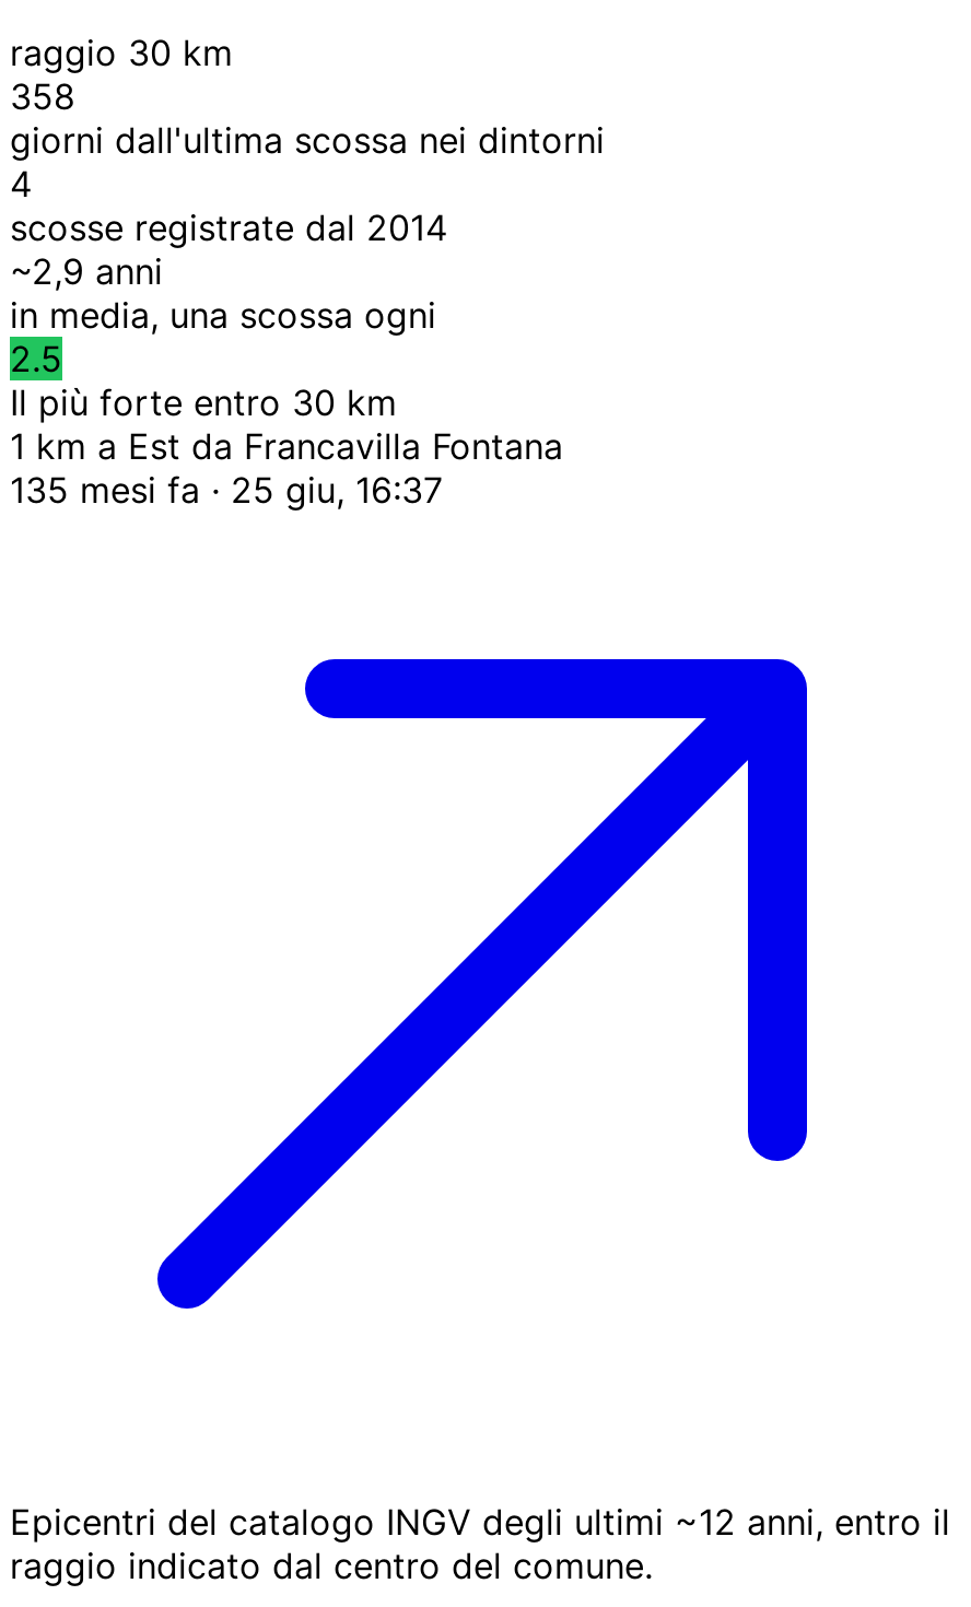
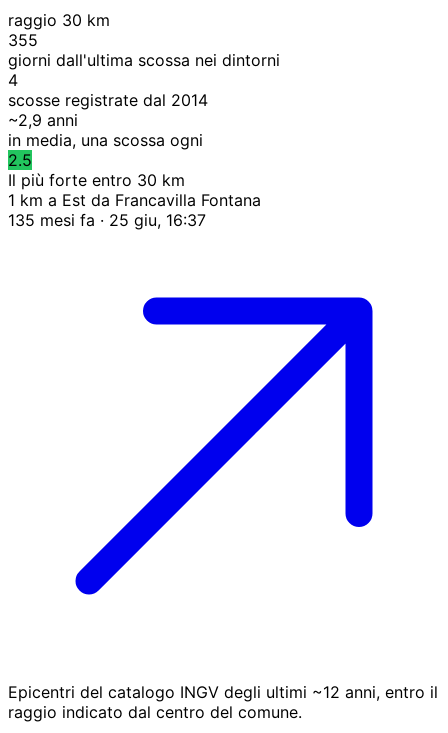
- 358
+ 355
